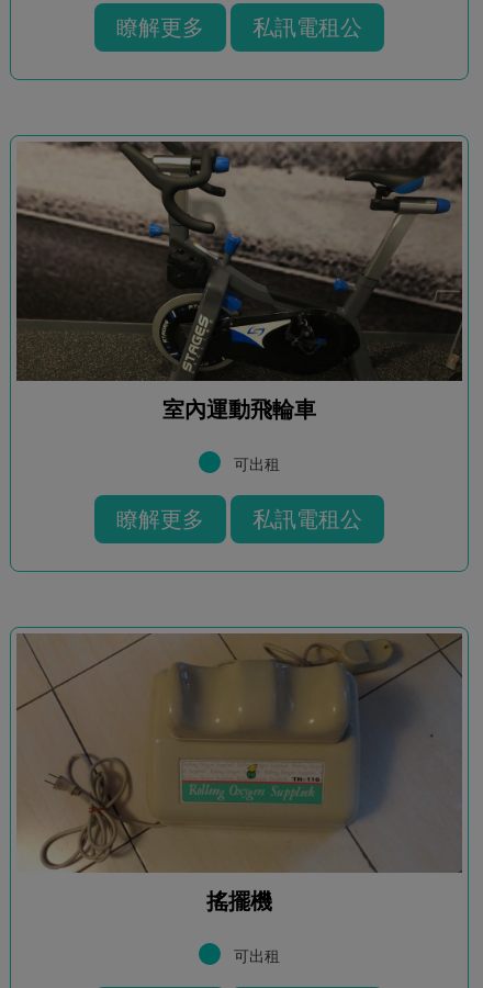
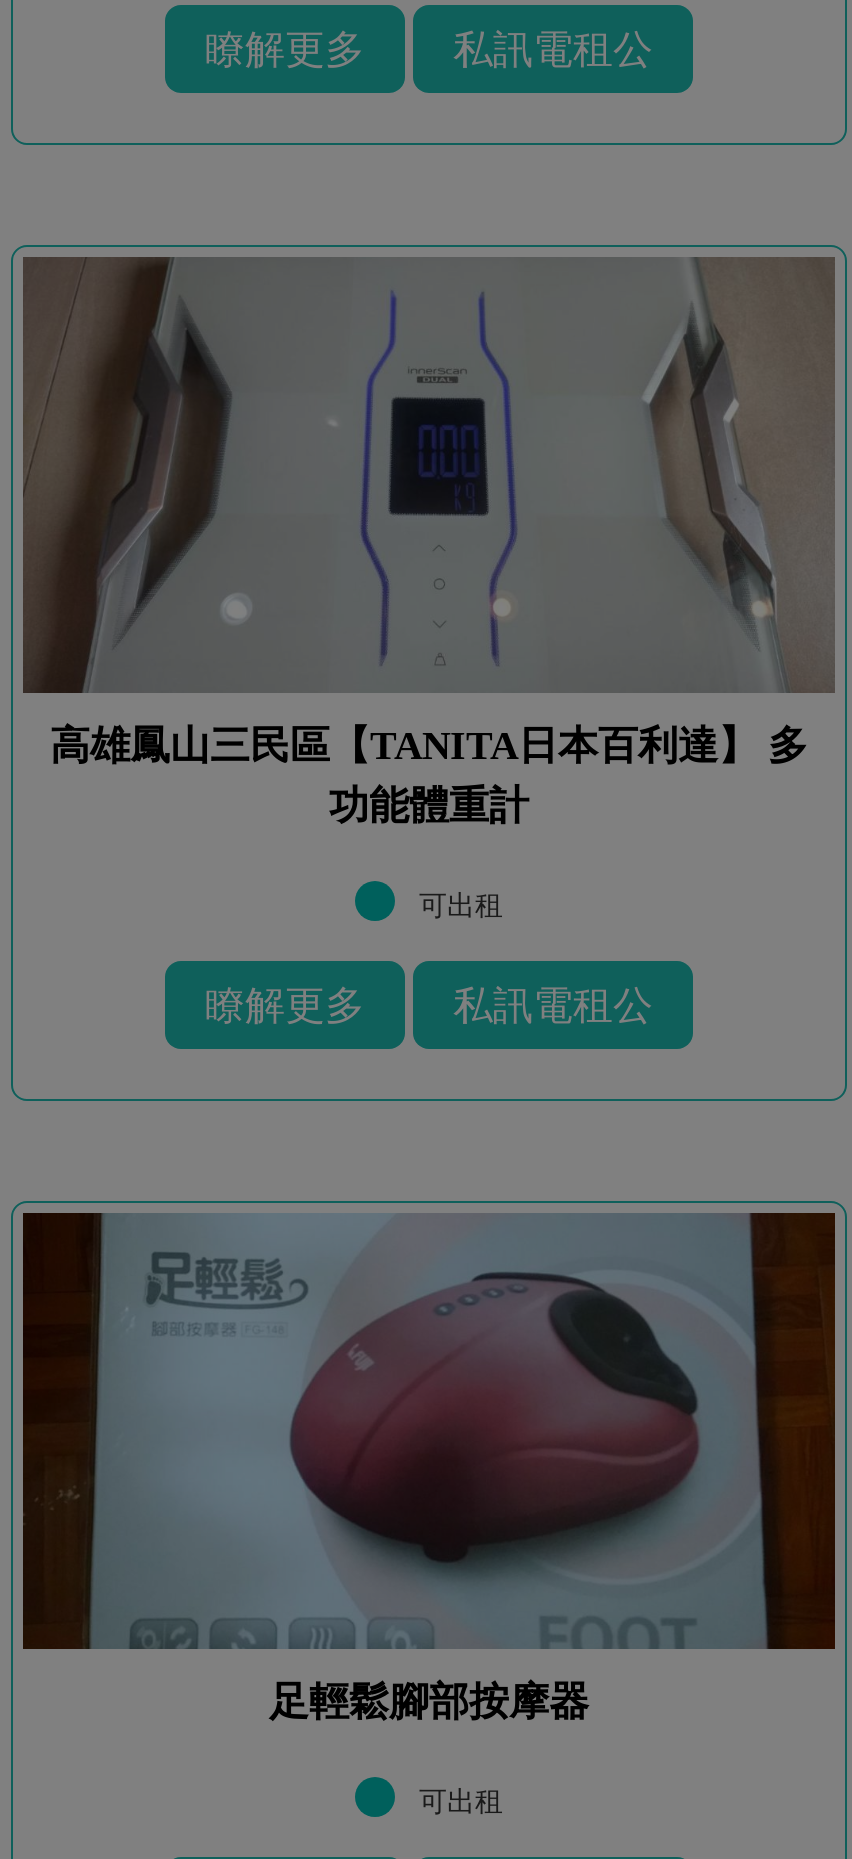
- [image]
- 室內運動飛輪車
+ [image]
+ 高雄鳳山三民區【TANITA日本百利達】 多
+ 功能體重計

- [image]
- 搖擺機
+ [image]
+ 足輕鬆腳部按摩器
